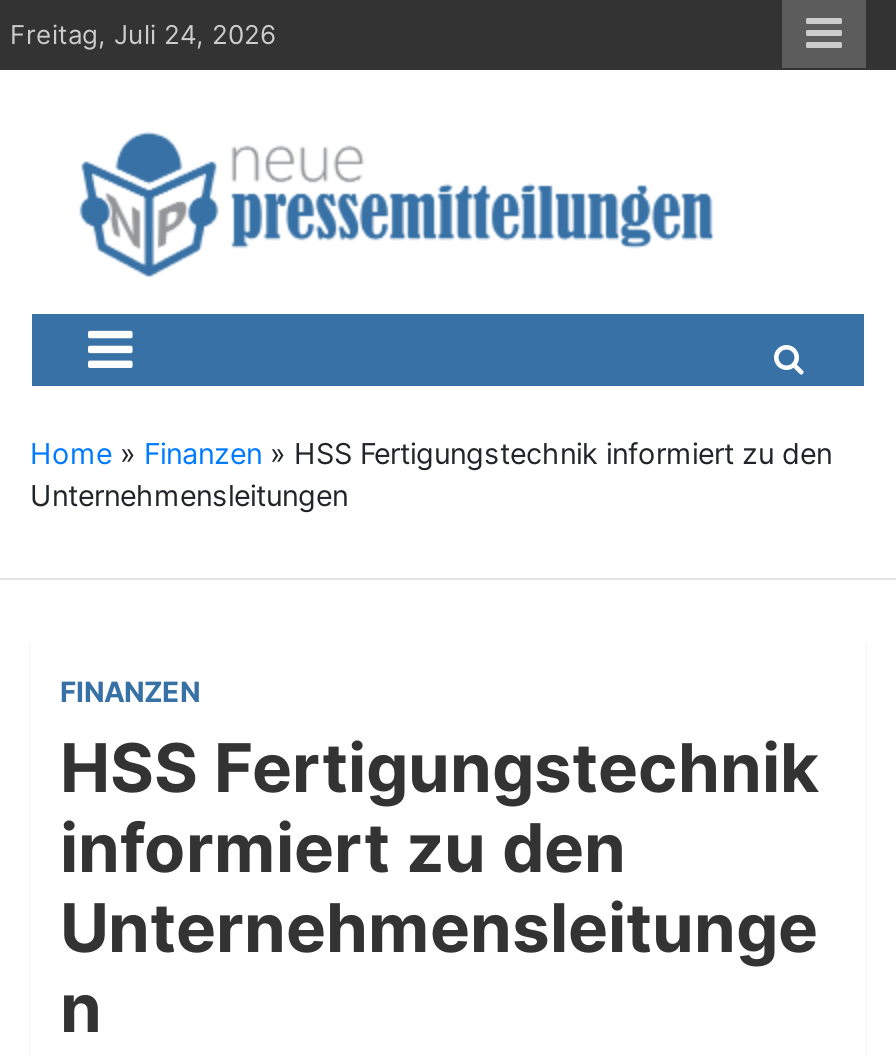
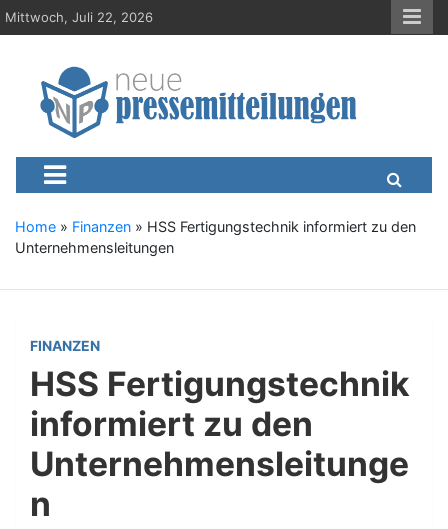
- Freitag, Juli 24, 2026
+ Mittwoch, Juli 22, 2026
